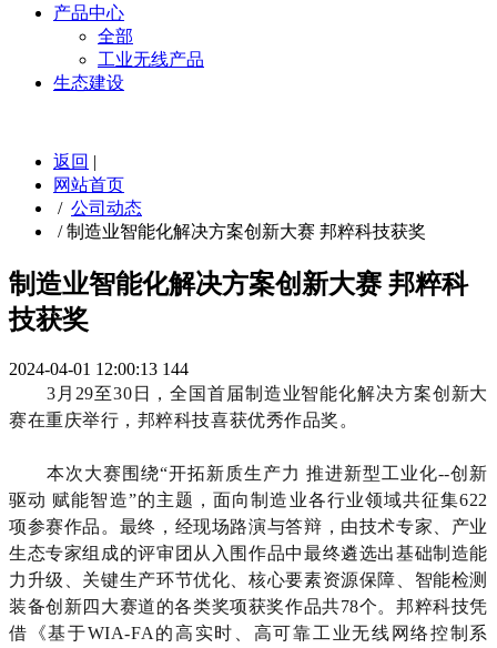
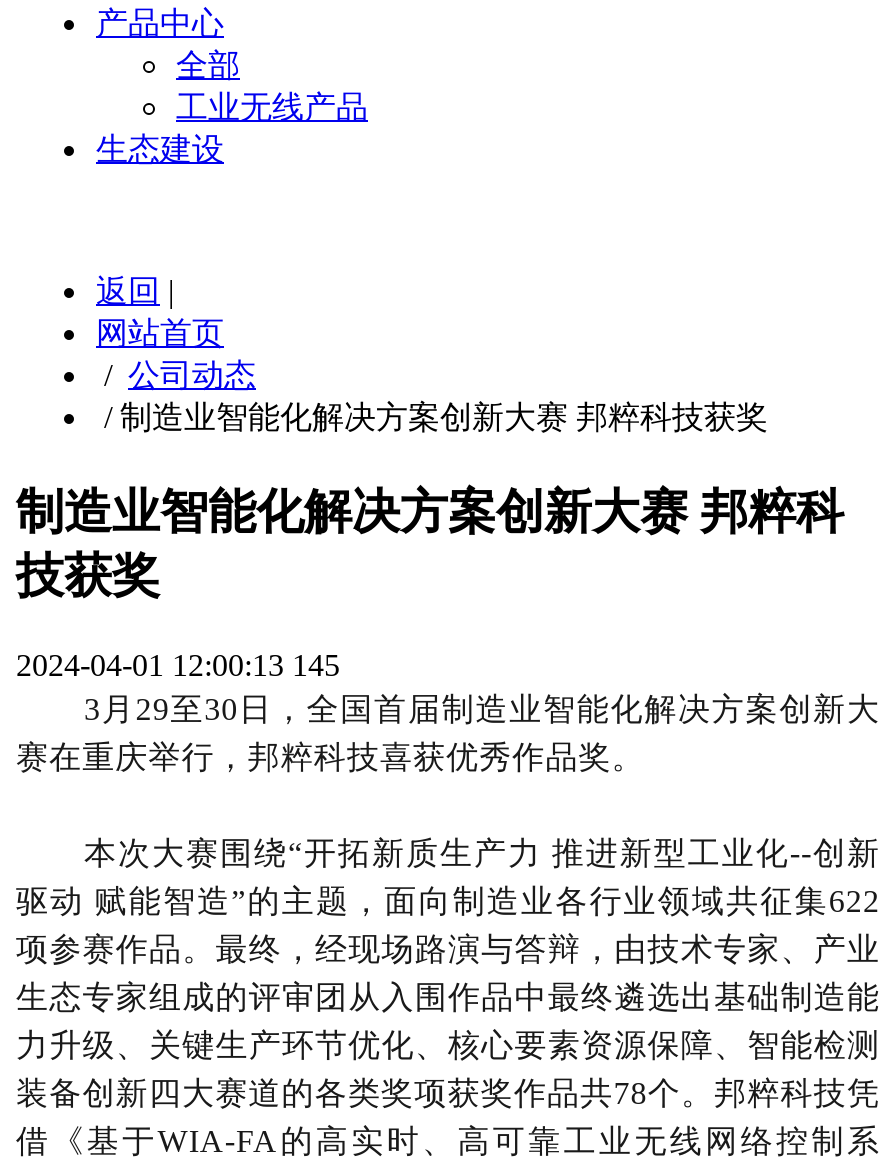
- 2024-04-01 12:00:13 144
+ 2024-04-01 12:00:13 145
